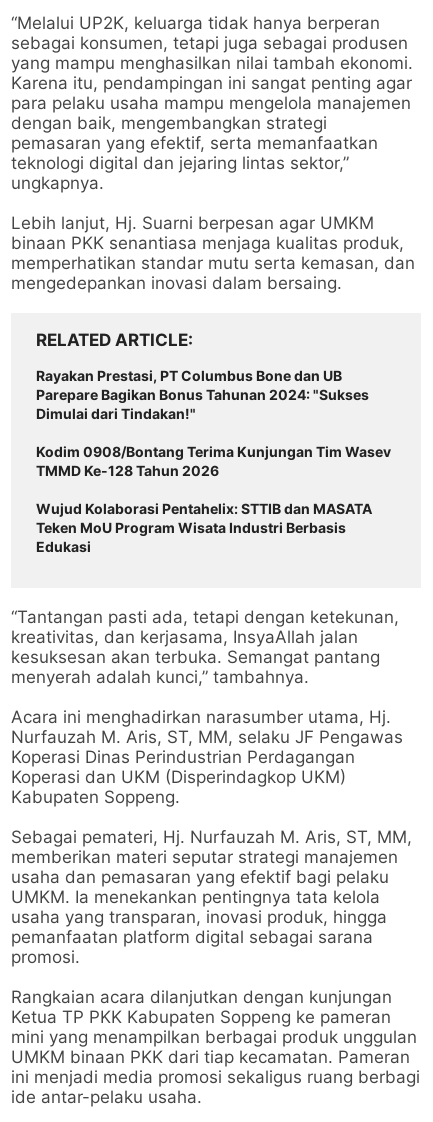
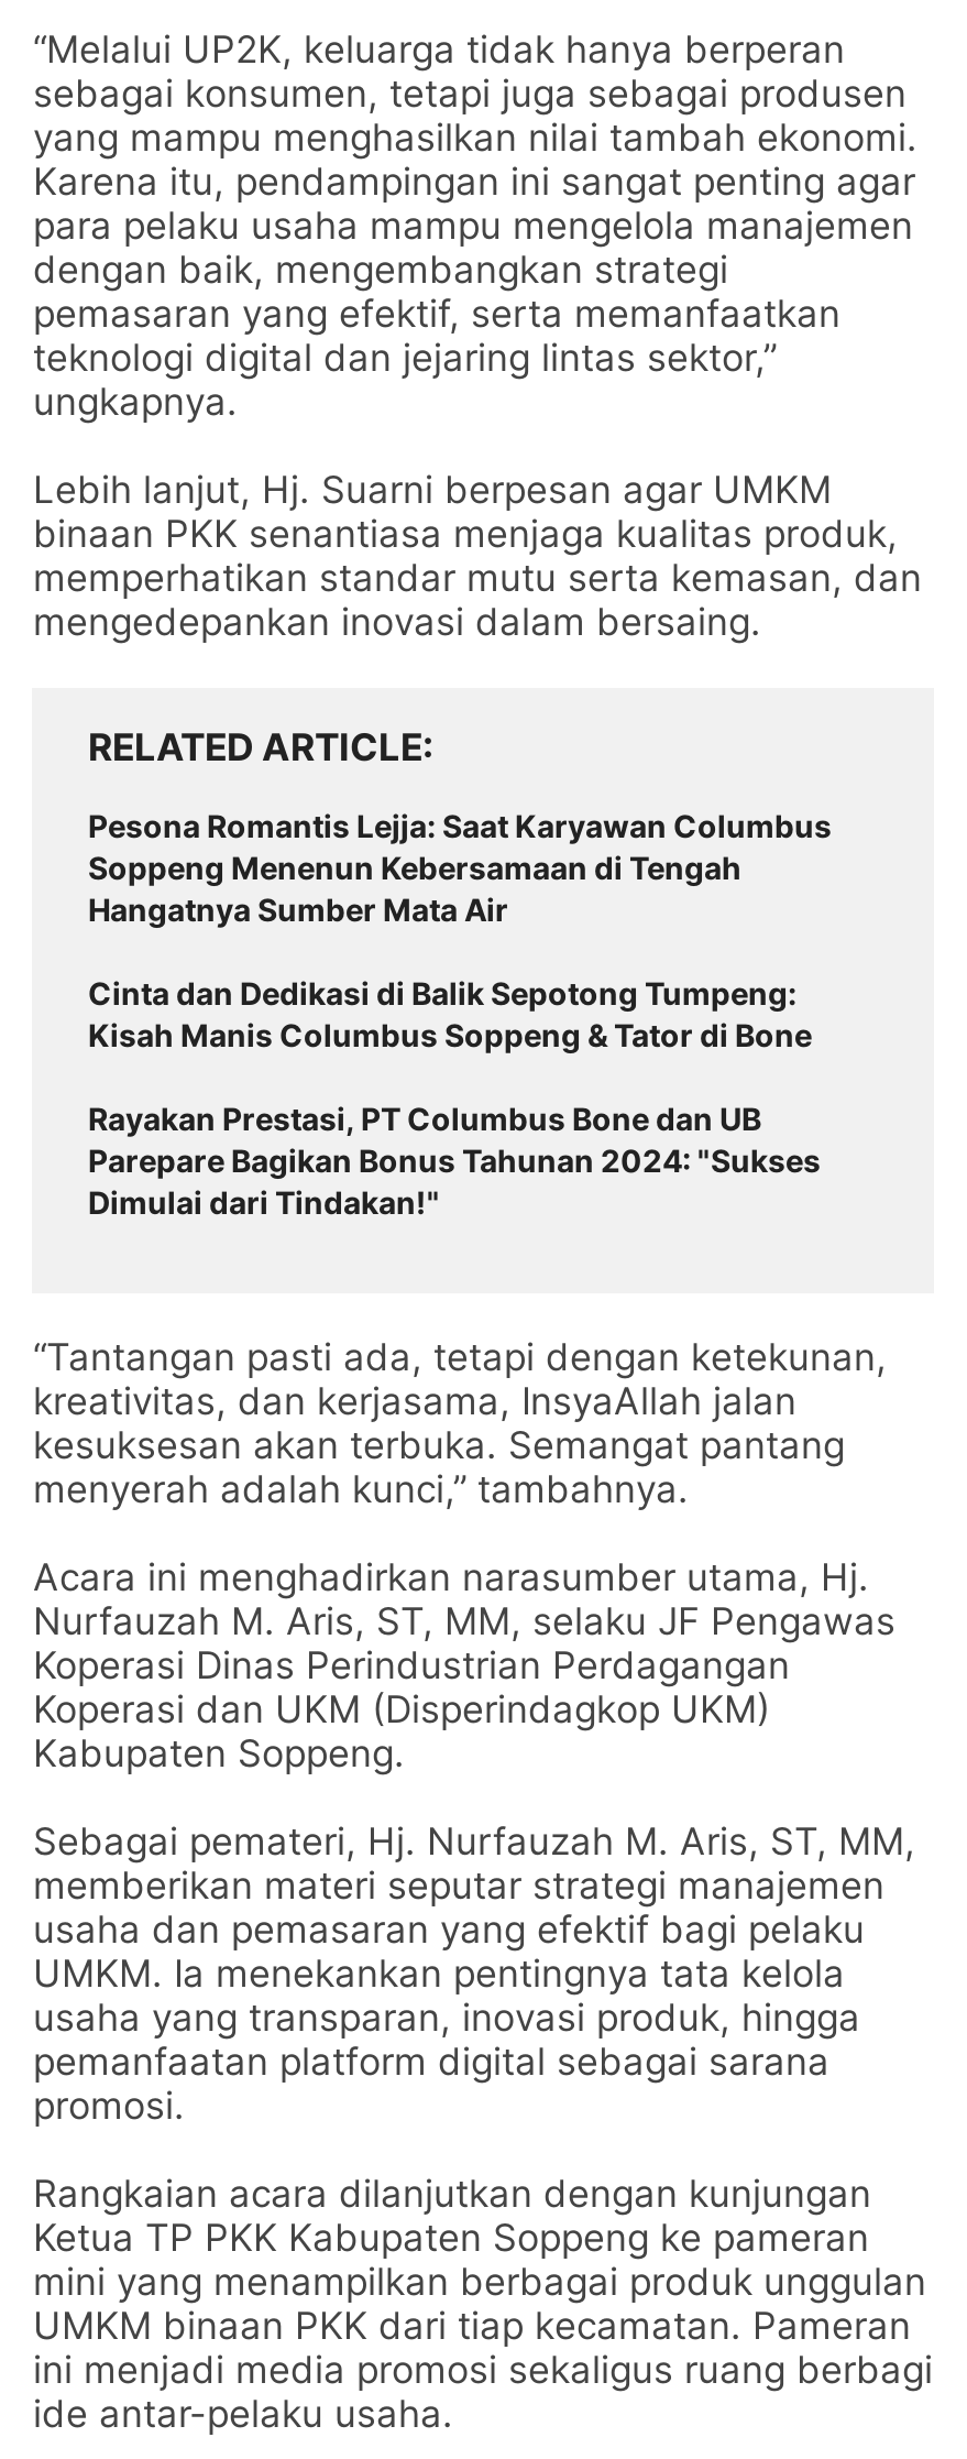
+ Pesona Romantis Lejja: Saat Karyawan Columbus
+ Soppeng Menenun Kebersamaan di Tengah
+ Hangatnya Sumber Mata Air
+ Cinta dan Dedikasi di Balik Sepotong Tumpeng:
+ Kisah Manis Columbus Soppeng & Tator di Bone

moved down: Rayakan Prestasi, PT Columbus Bone dan UB | Parepare Bagikan Bonus Tahunan 2024: "Sukses | Dimulai dari Tindakan!"

- Kodim 0908/Bontang Terima Kunjungan Tim Wasev
- TMMD Ke-128 Tahun 2026
- Wujud Kolaborasi Pentahelix: STTIB dan MASATA
- Teken MoU Program Wisata Industri Berbasis
- Edukasi
